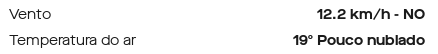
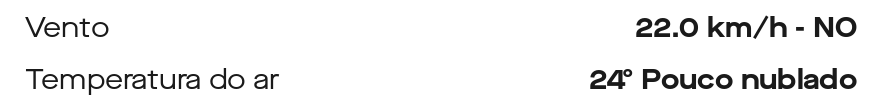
- 12.2 km/h - NO
+ 22.0 km/h - NO

- 19º Pouco nublado
+ 24º Pouco nublado
